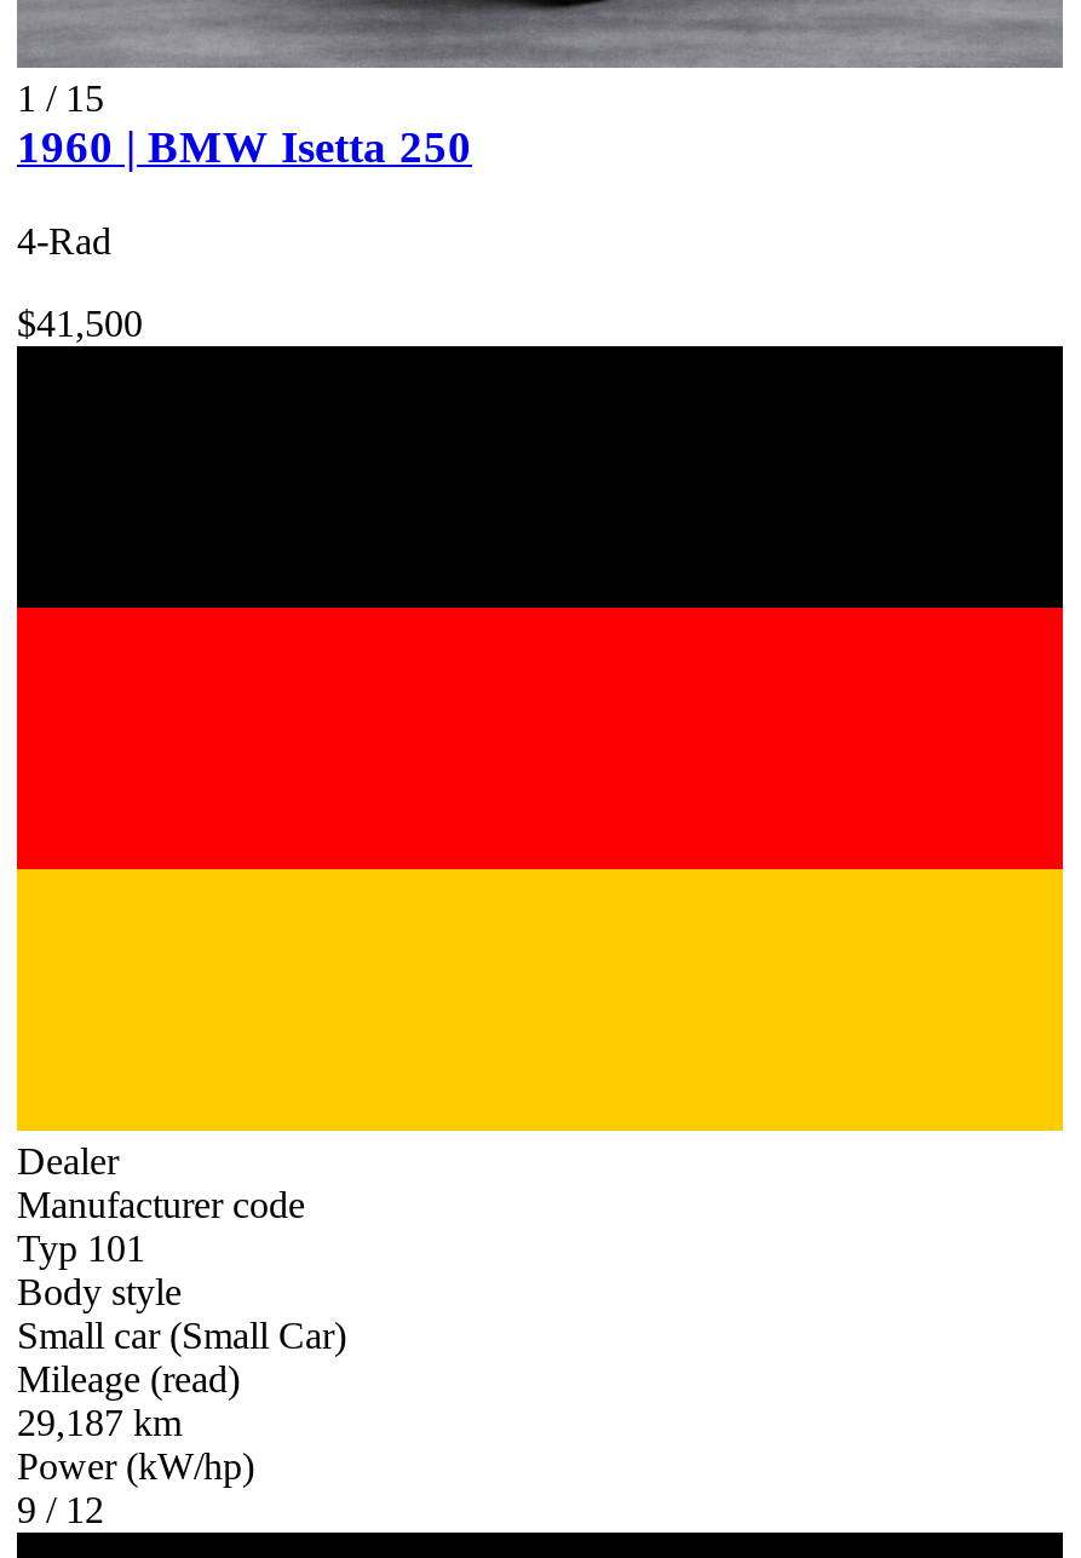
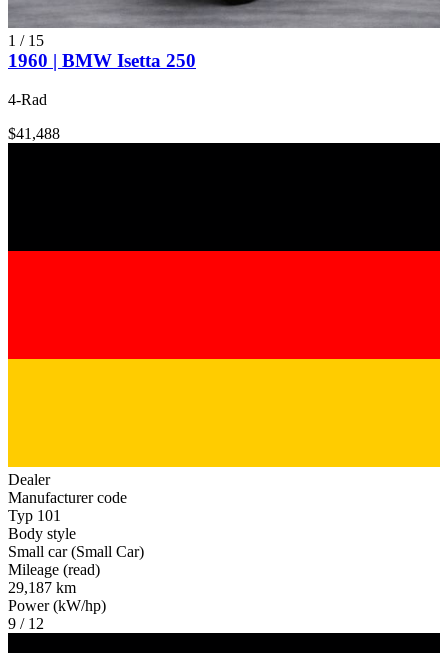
- $41,500
+ $41,488
